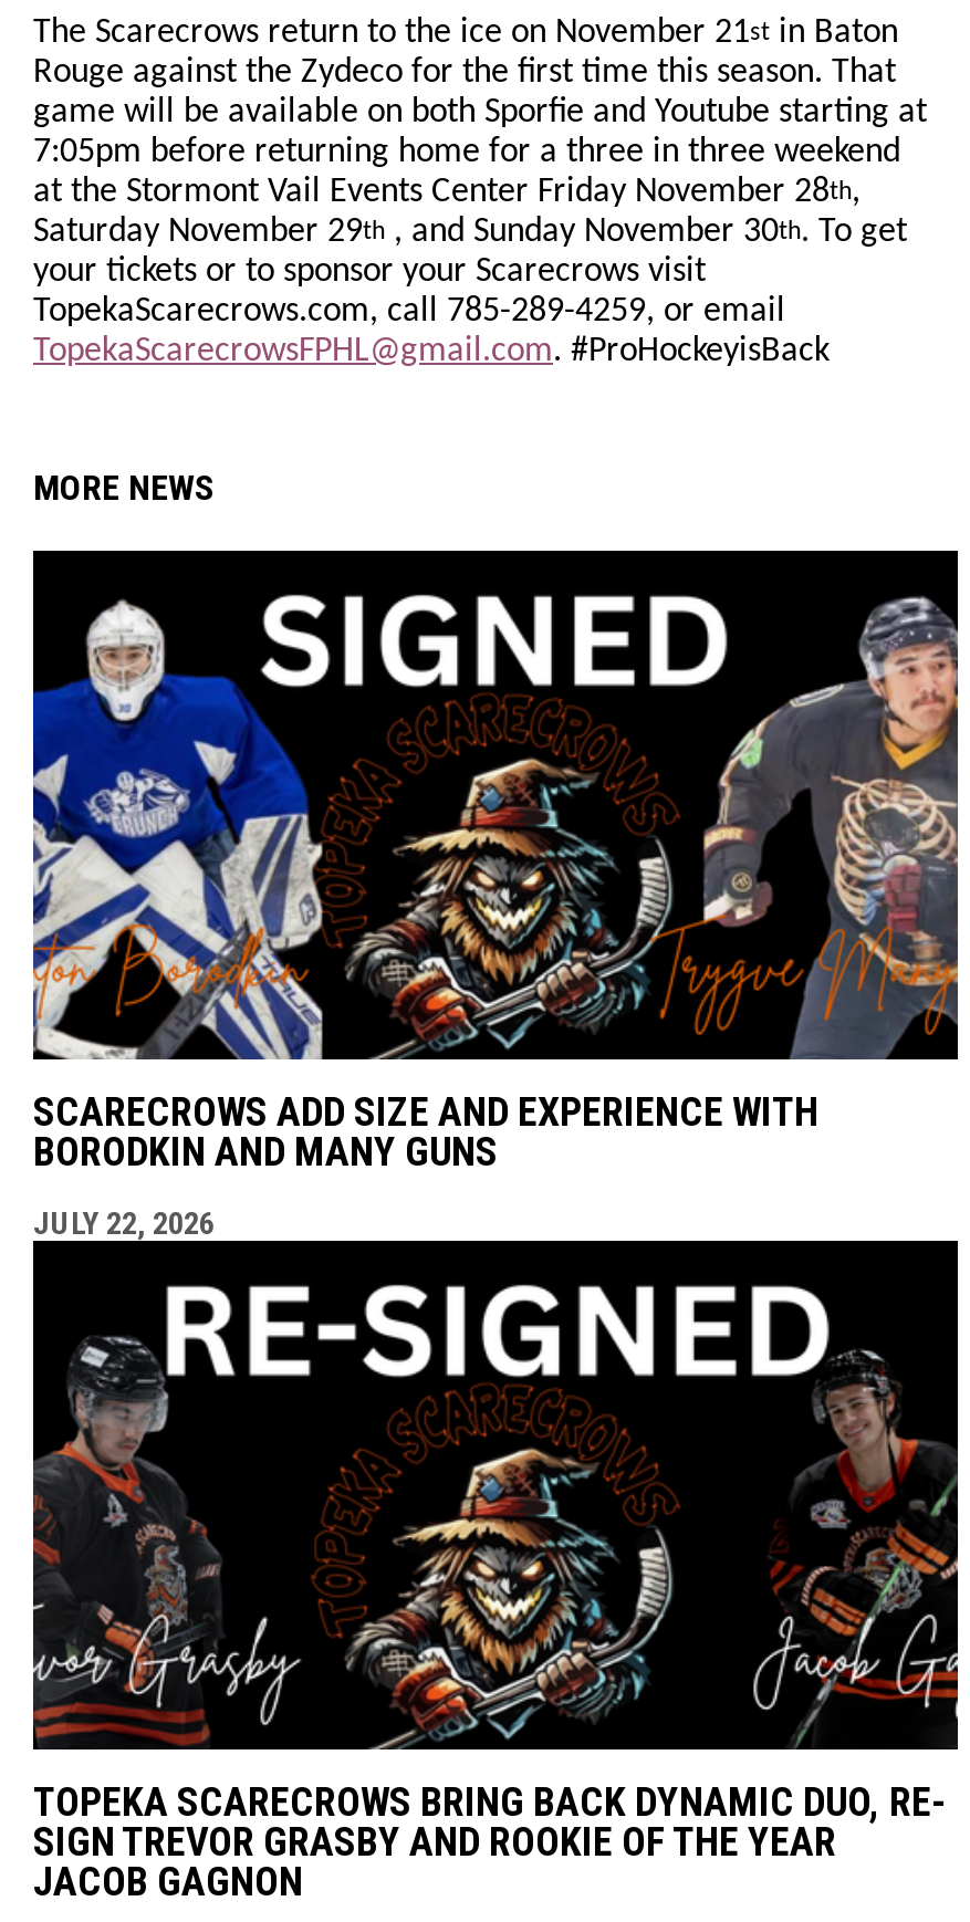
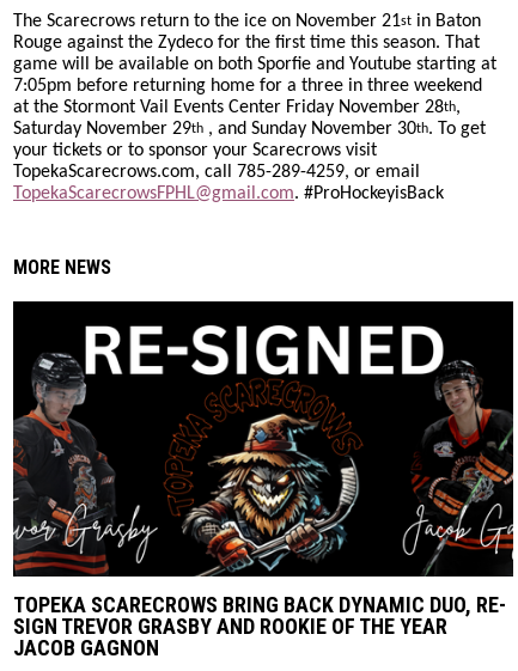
- [image]
- SCARECROWS ADD SIZE AND EXPERIENCE WITH
- BORODKIN AND MANY GUNS
- JULY 22, 2026
